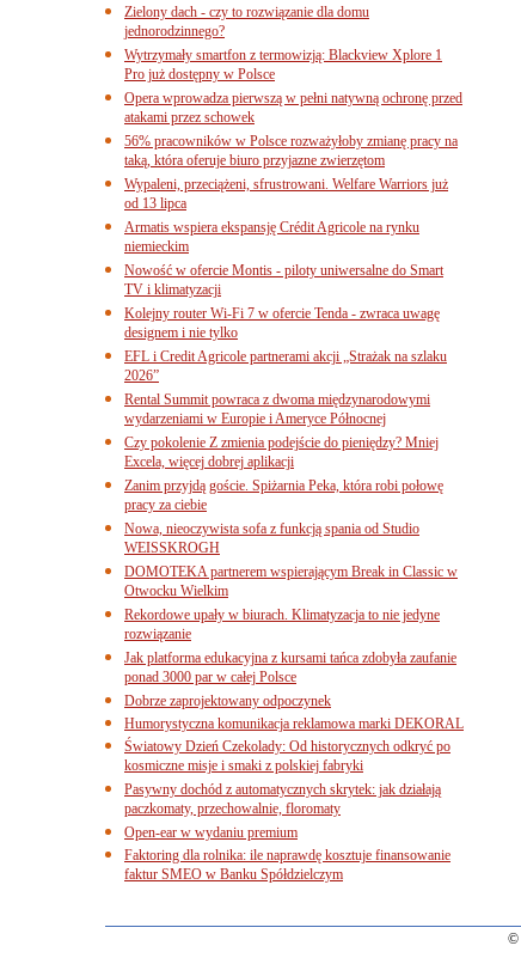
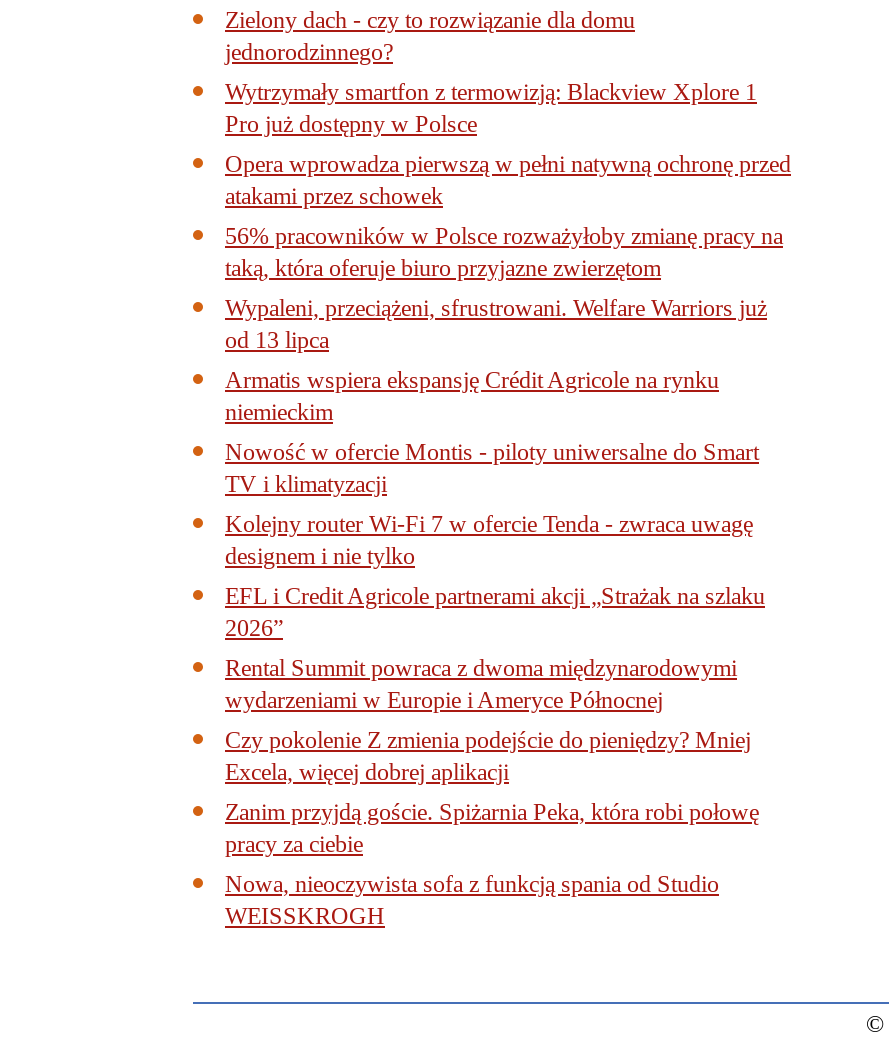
- DOMOTEKA partnerem wspierającym Break in Classic w
- Otwocku Wielkim
- Rekordowe upały w biurach. Klimatyzacja to nie jedyne
- rozwiązanie
- Jak platforma edukacyjna z kursami tańca zdobyła zaufanie
- ponad 3000 par w całej Polsce
- Dobrze zaprojektowany odpoczynek
- Humorystyczna komunikacja reklamowa marki DEKORAL
- Światowy Dzień Czekolady: Od historycznych odkryć po
- kosmiczne misje i smaki z polskiej fabryki
- Pasywny dochód z automatycznych skrytek: jak działają
- paczkomaty, przechowalnie, floromaty
- Open-ear w wydaniu premium
- Faktoring dla rolnika: ile naprawdę kosztuje finansowanie
- faktur SMEO w Banku Spółdzielczym
